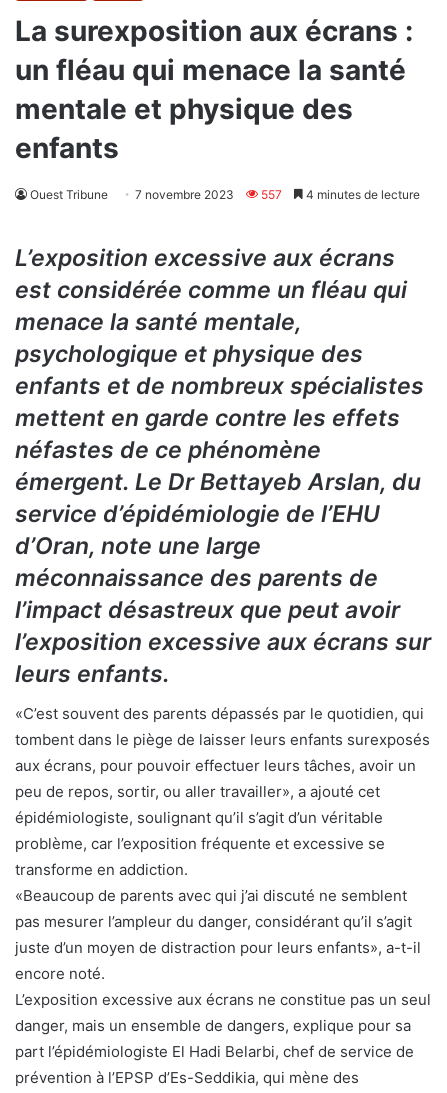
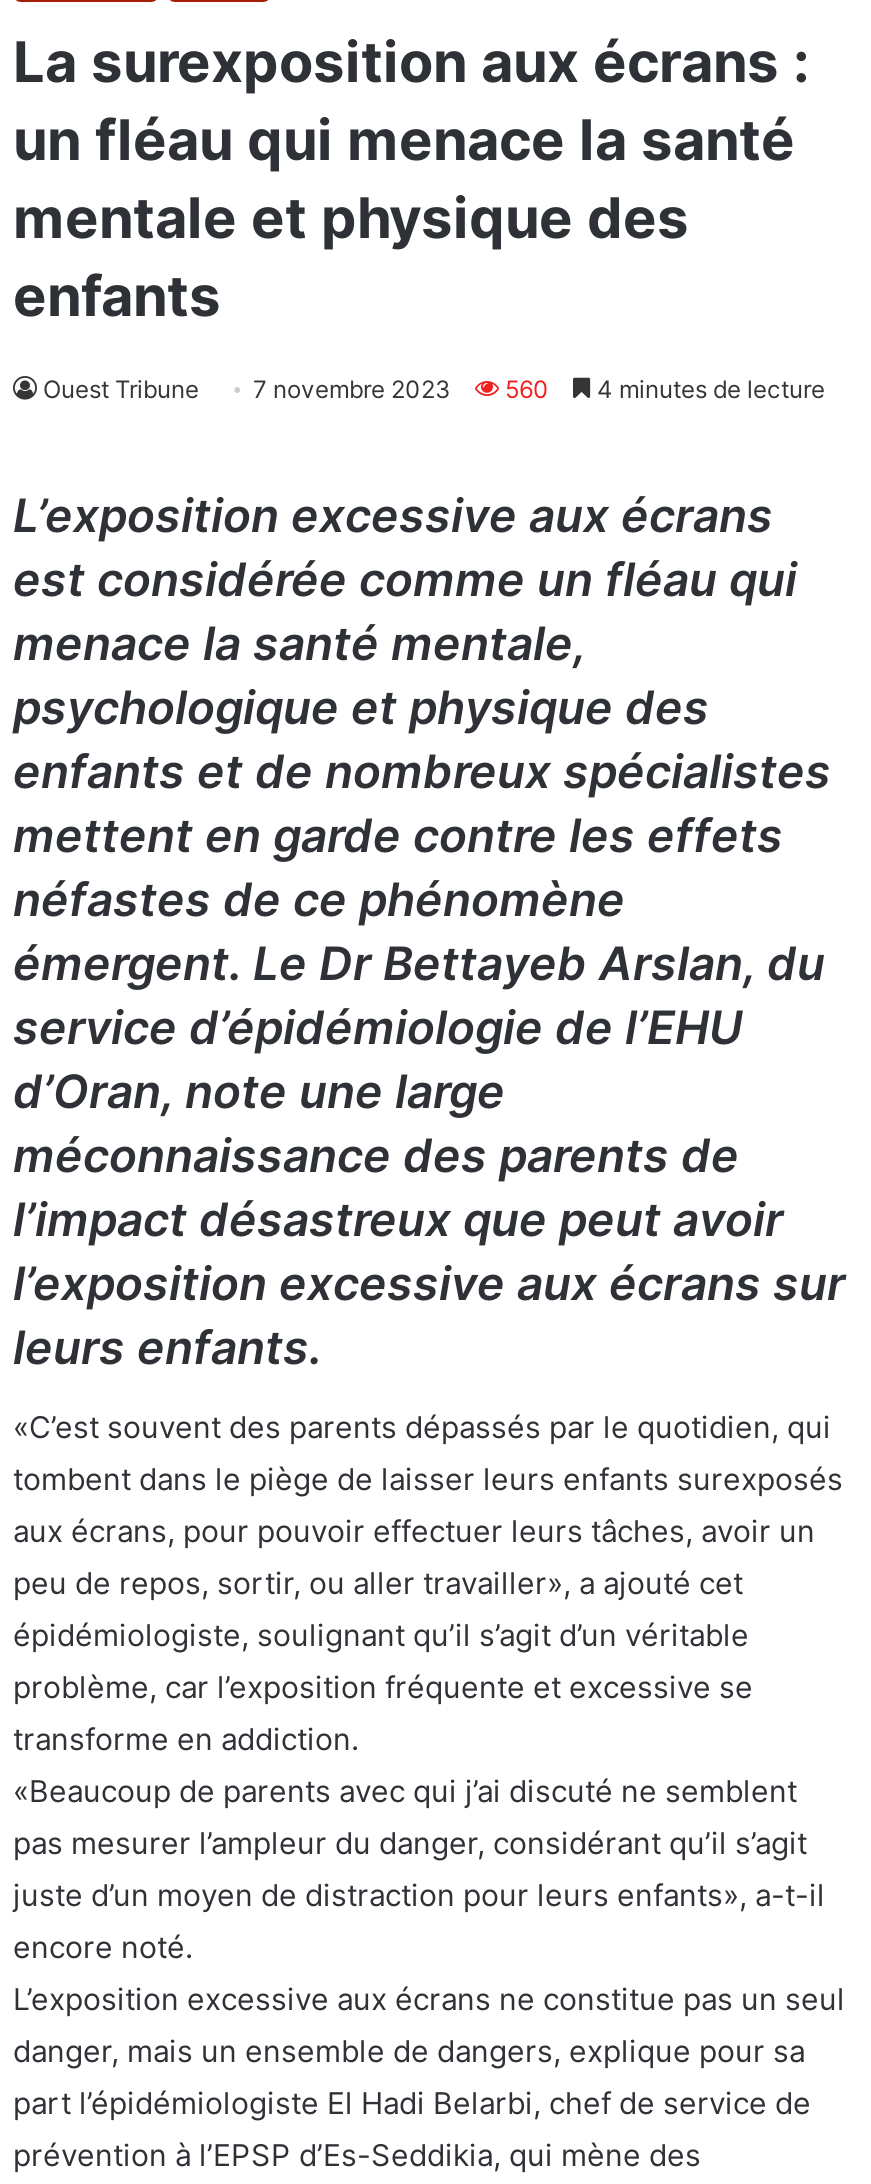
- Ouest Tribune 7 novembre 2023 557 4 minutes de lecture
+ Ouest Tribune 7 novembre 2023 560 4 minutes de lecture
